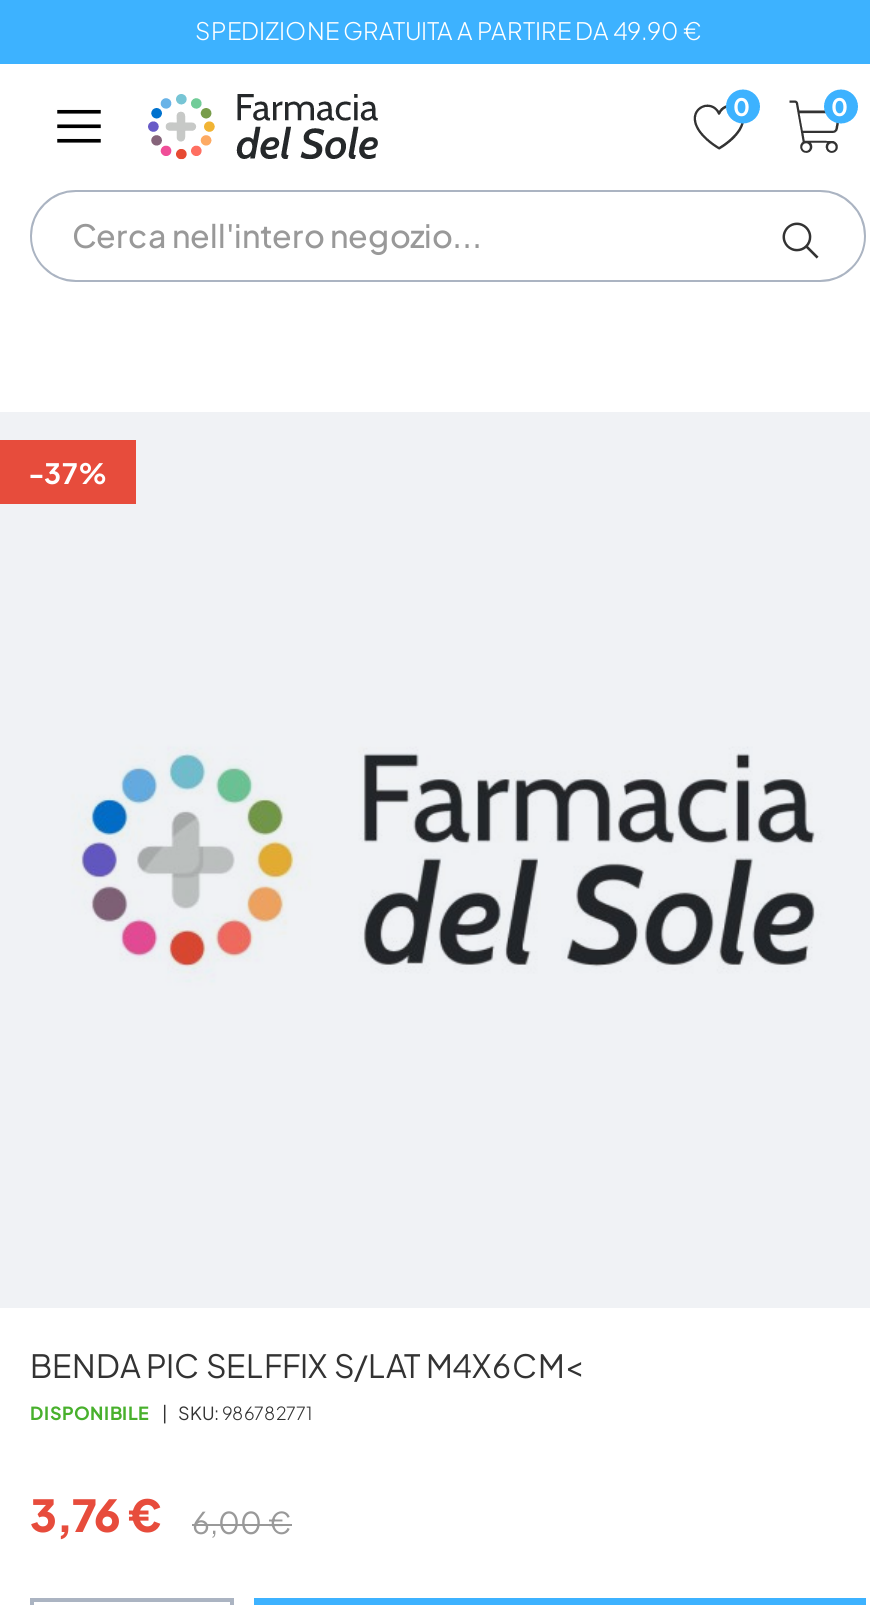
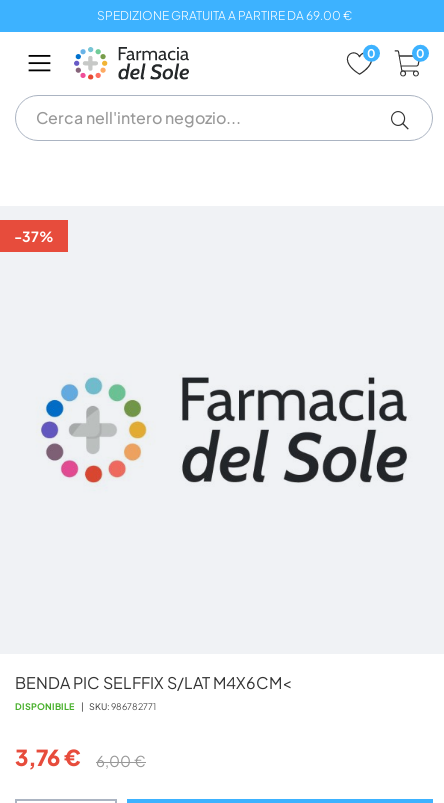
- SPEDIZIONE GRATUITA A PARTIRE DA 49.90 €
+ SPEDIZIONE GRATUITA A PARTIRE DA 69.00 €
